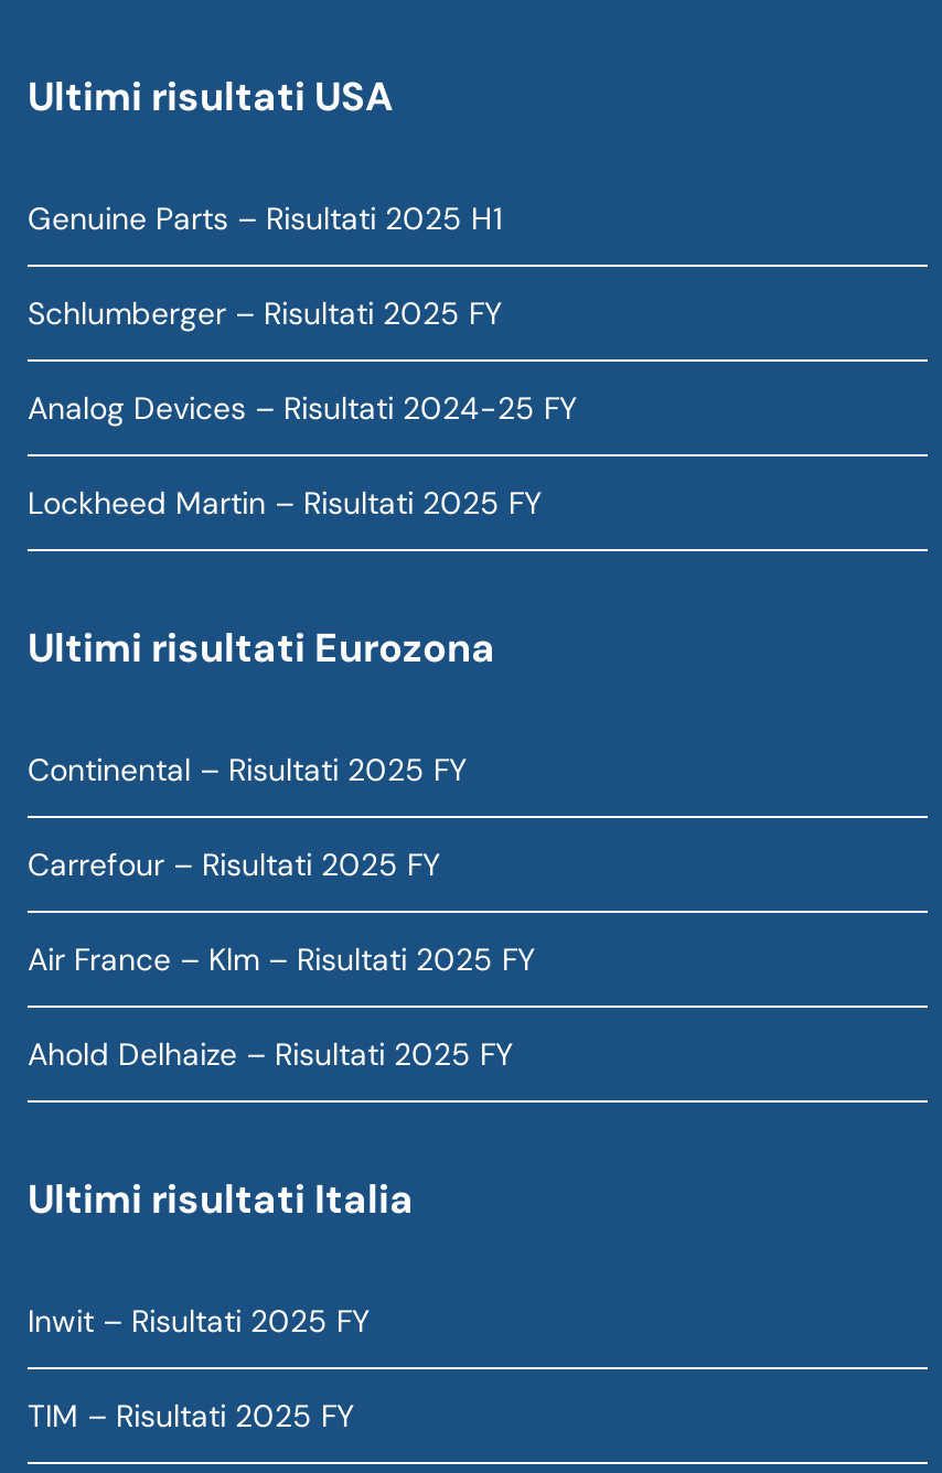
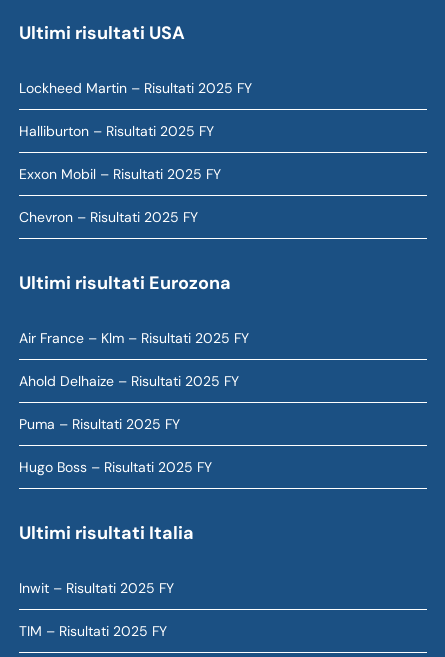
- Genuine Parts – Risultati 2025 H1
- Schlumberger – Risultati 2025 FY
- Analog Devices – Risultati 2024-25 FY

moved up: Lockheed Martin – Risultati 2025 FY

+ Halliburton – Risultati 2025 FY
+ Exxon Mobil – Risultati 2025 FY
+ Chevron – Risultati 2025 FY

- Continental – Risultati 2025 FY
- Carrefour – Risultati 2025 FY

moved up: Air France – Klm – Risultati 2025 FY | Ahold Delhaize – Risultati 2025 FY

+ Puma – Risultati 2025 FY
+ Hugo Boss – Risultati 2025 FY
